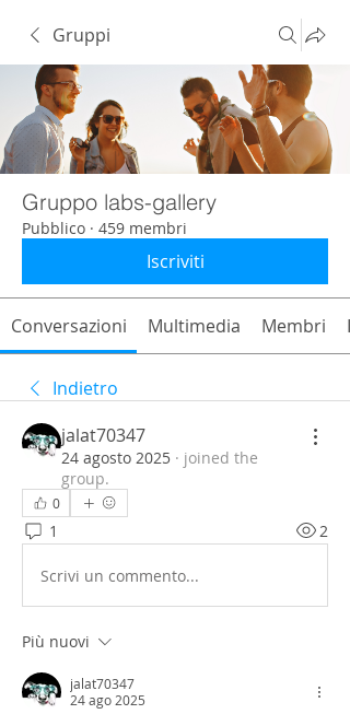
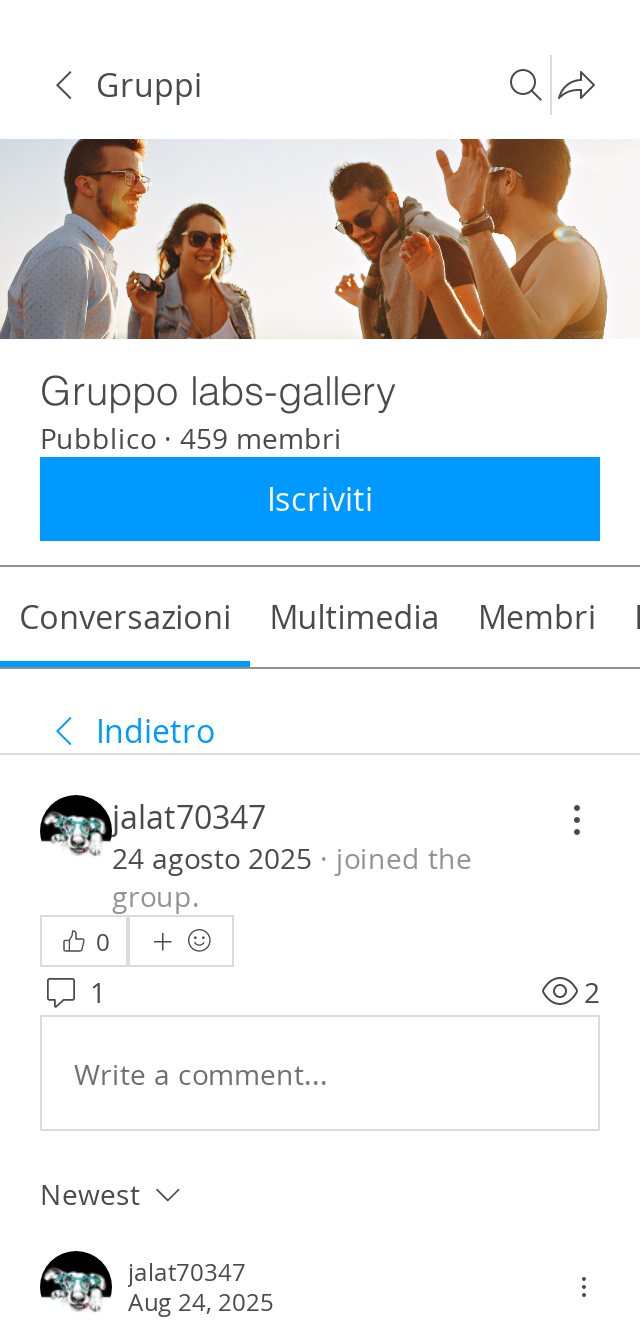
- Scrivi un commento...
+ Write a comment...

- Più nuovi
+ Newest

- 24 ago 2025
+ Aug 24, 2025
